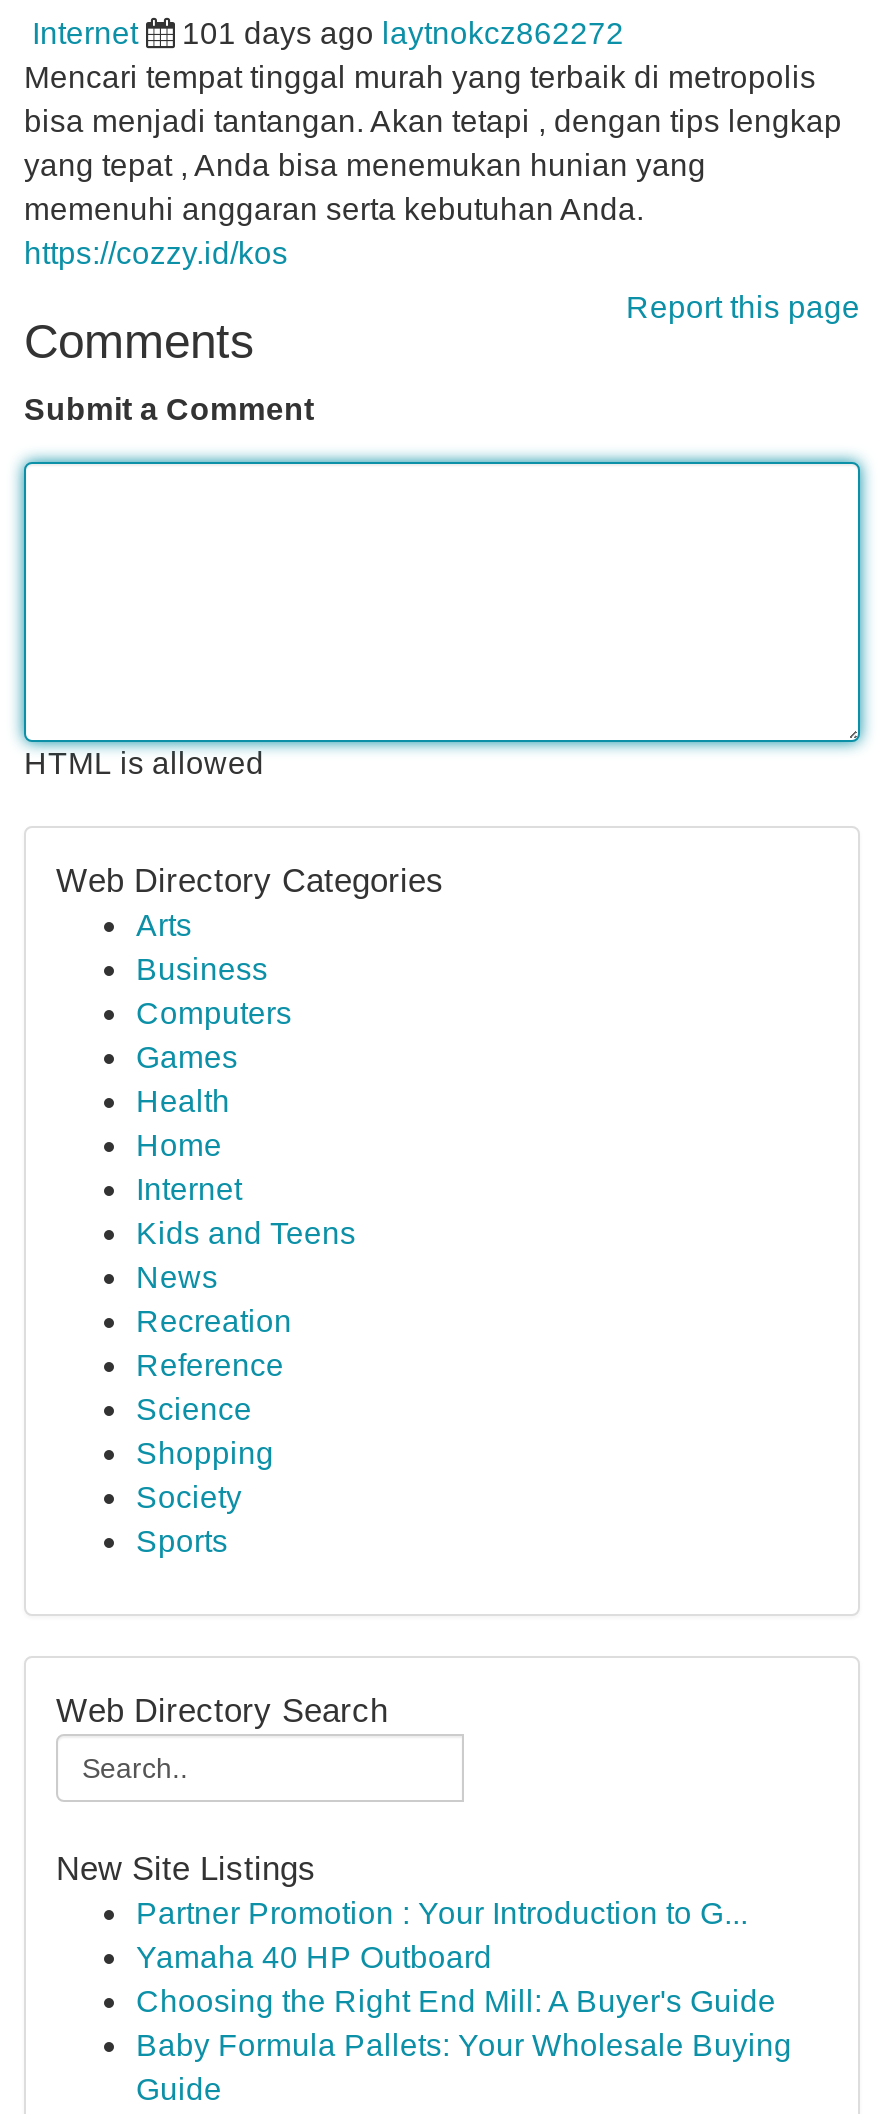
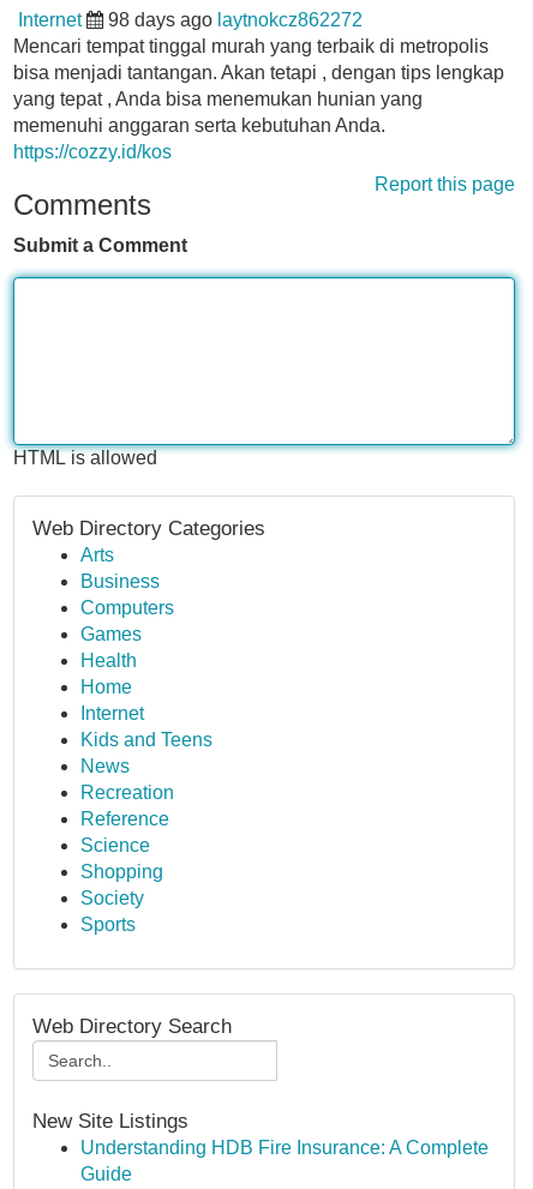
- 101 days ago laytnokcz862272
+ 98 days ago laytnokcz862272

- Partner Promotion : Your Introduction to G...
- Yamaha 40 HP Outboard
- Choosing the Right End Mill: A Buyer's Guide
- Baby Formula Pallets: Your Wholesale Buying
+ Understanding HDB Fire Insurance: A Complete
